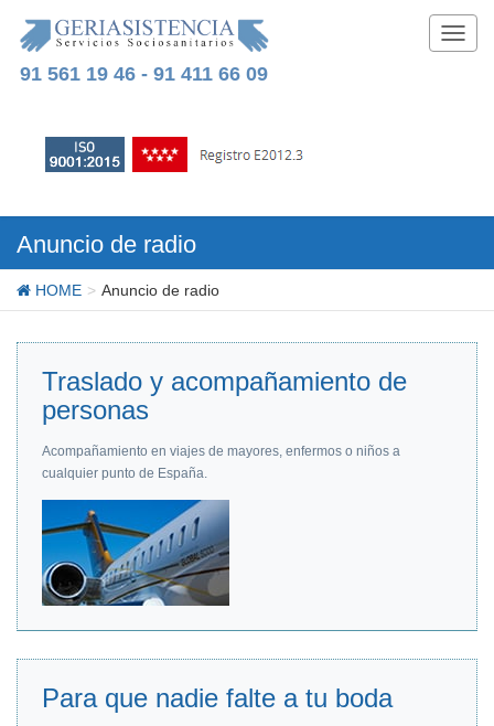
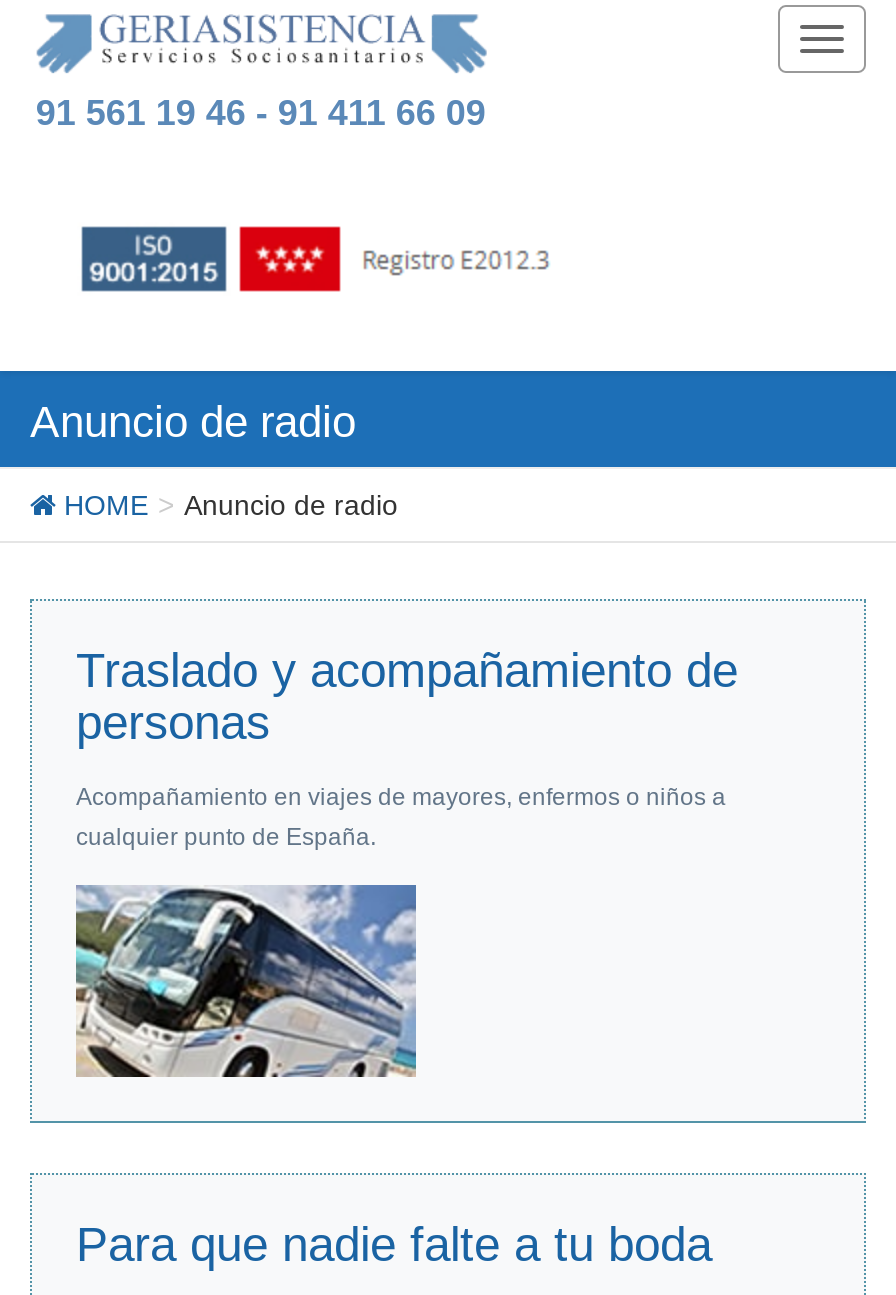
- [image]
+ [image]
